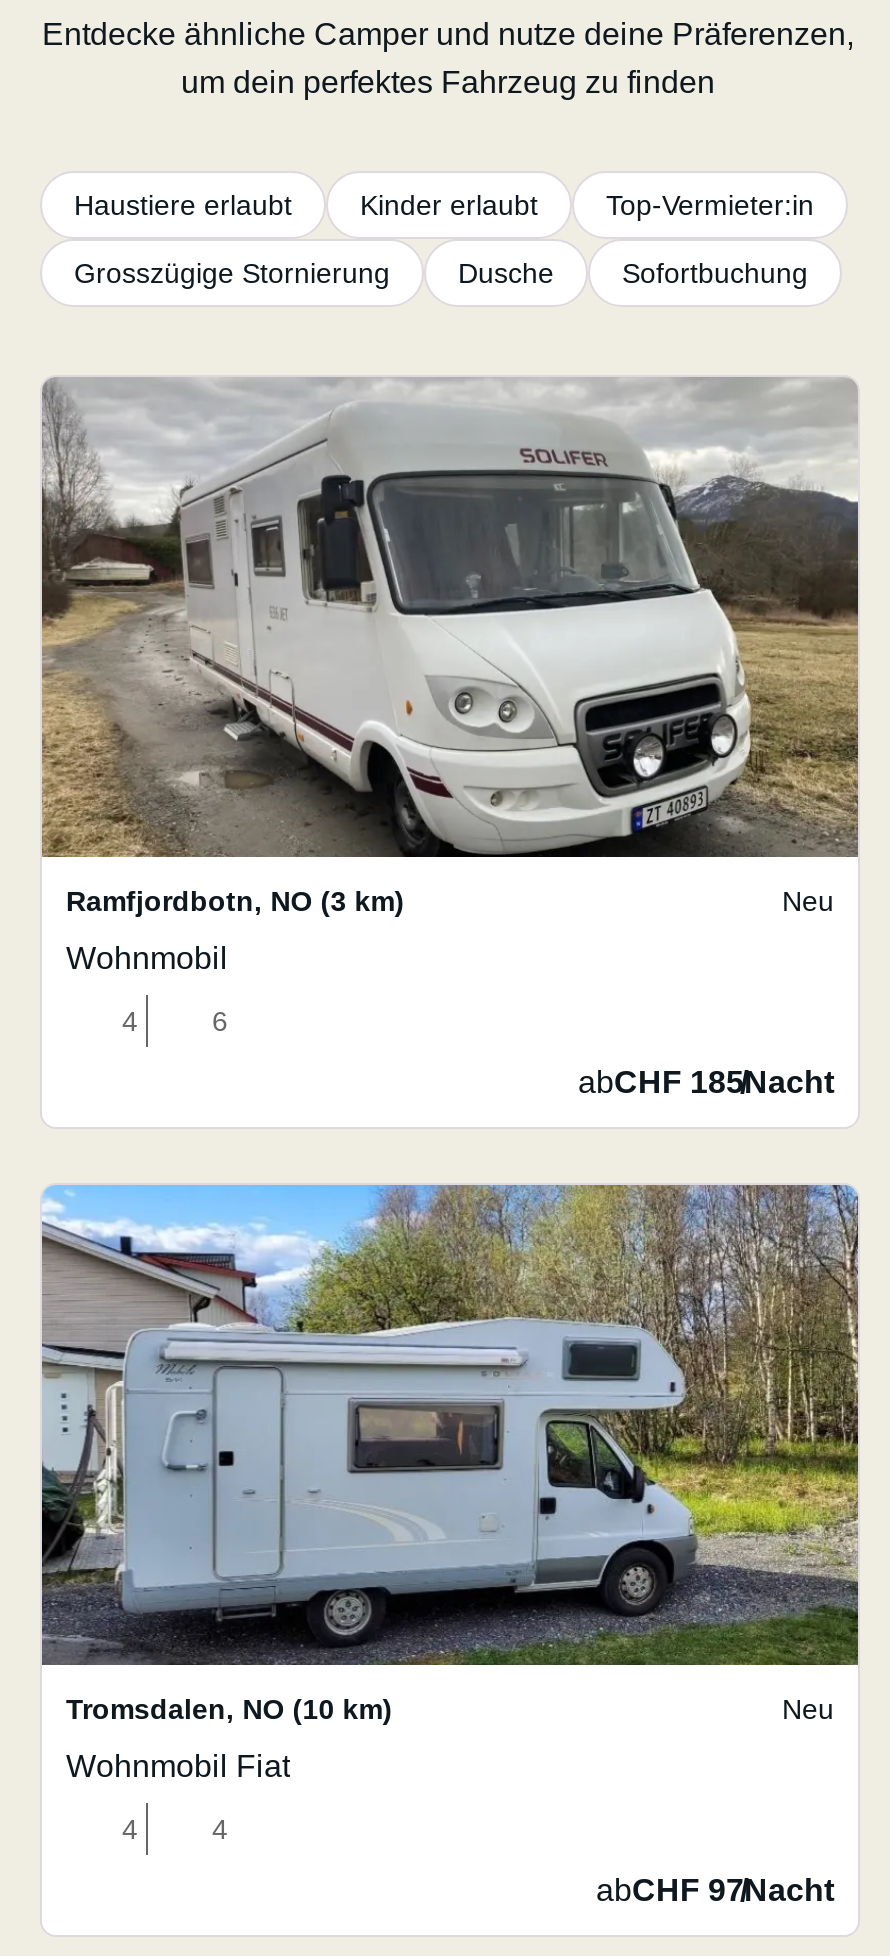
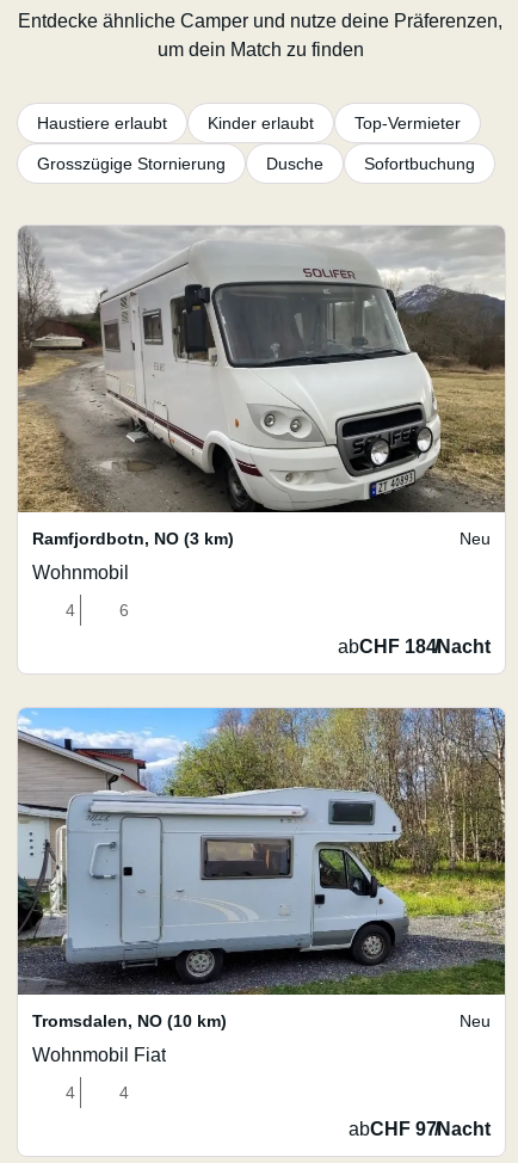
- um dein perfektes Fahrzeug zu finden
+ um dein Match zu finden

- Top-Vermieter:in
+ Top-Vermieter

- abCHF 185/Nacht
+ abCHF 184/Nacht
